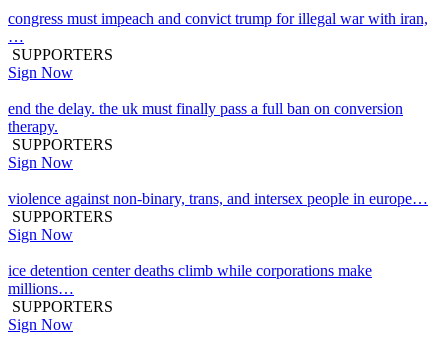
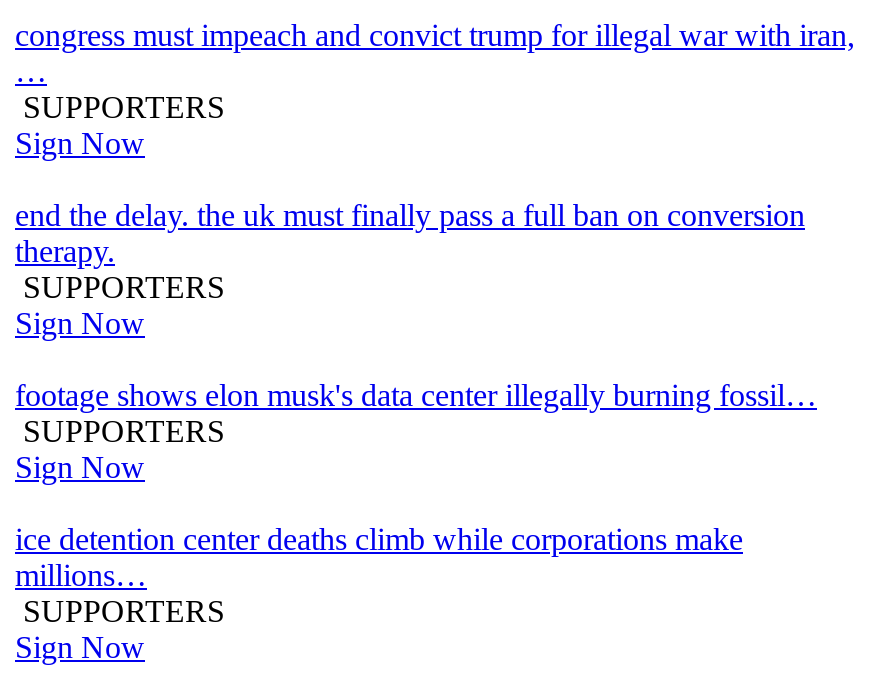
- violence against non-binary, trans, and intersex people in europe…
+ footage shows elon musk's data center illegally burning fossil…
